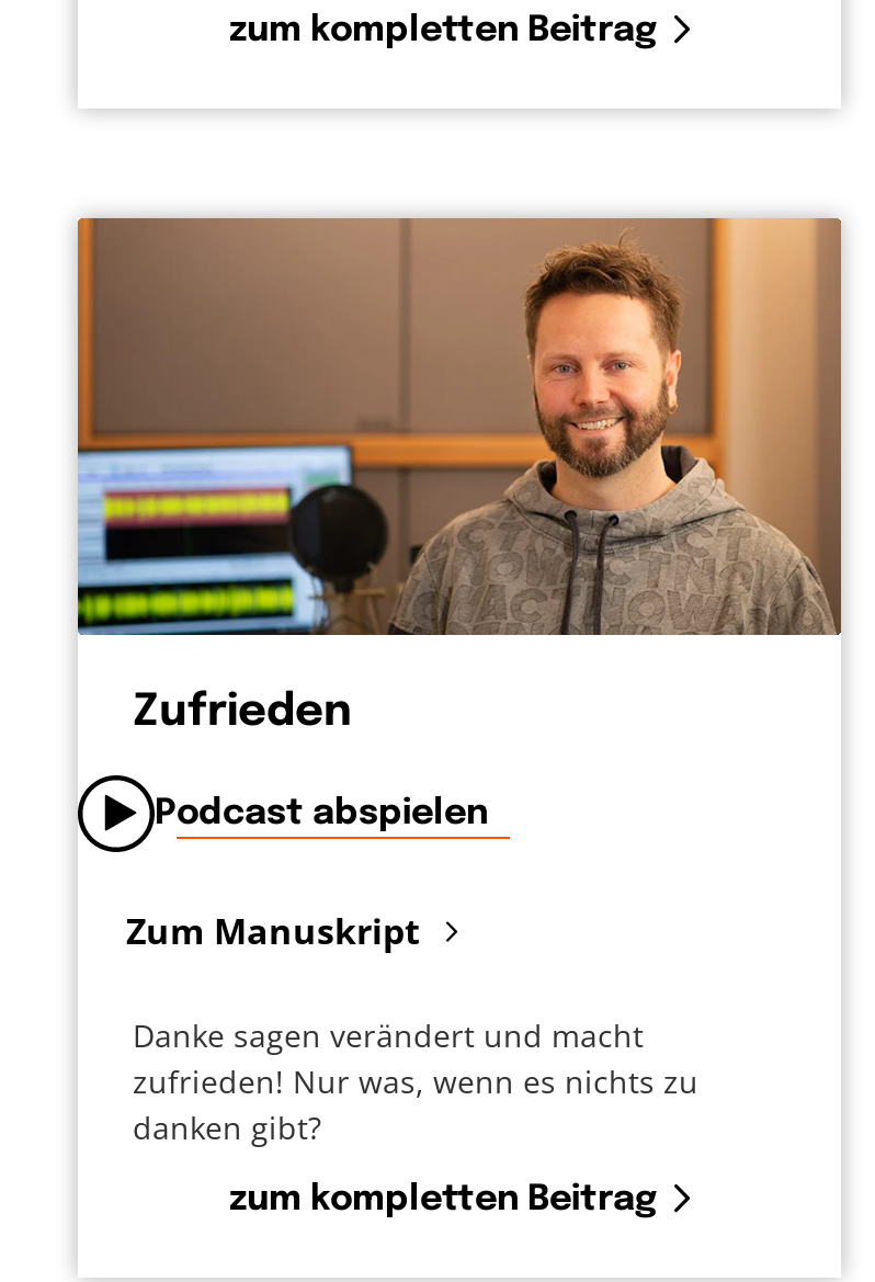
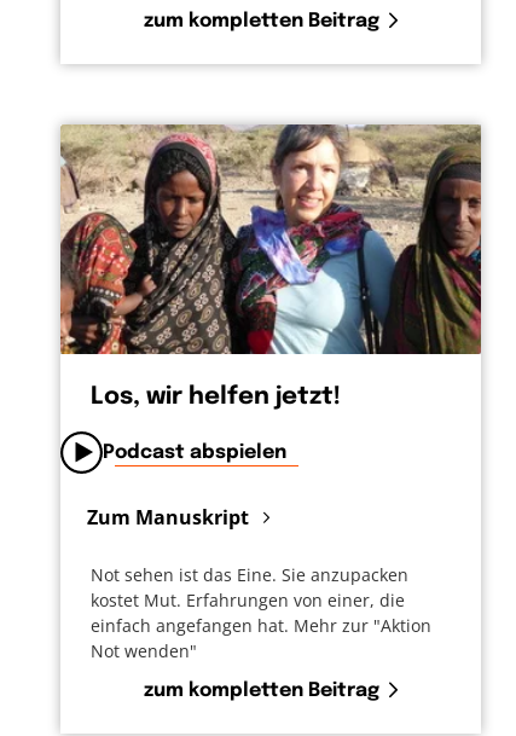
- [image]
- Zufrieden
+ [image]
+ Los, wir helfen jetzt!

- Danke sagen verändert und macht
- zufrieden! Nur was, wenn es nichts zu
- danken gibt?
+ Not sehen ist das Eine. Sie anzupacken
+ kostet Mut. Erfahrungen von einer, die
+ einfach angefangen hat. Mehr zur "Aktion
+ Not wenden"
